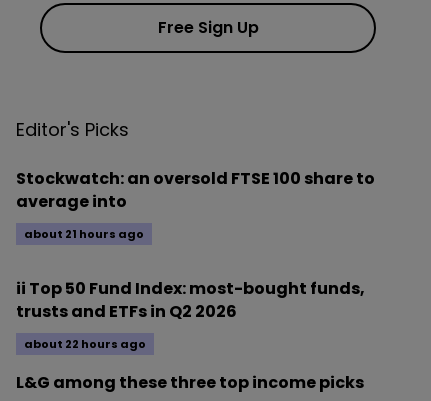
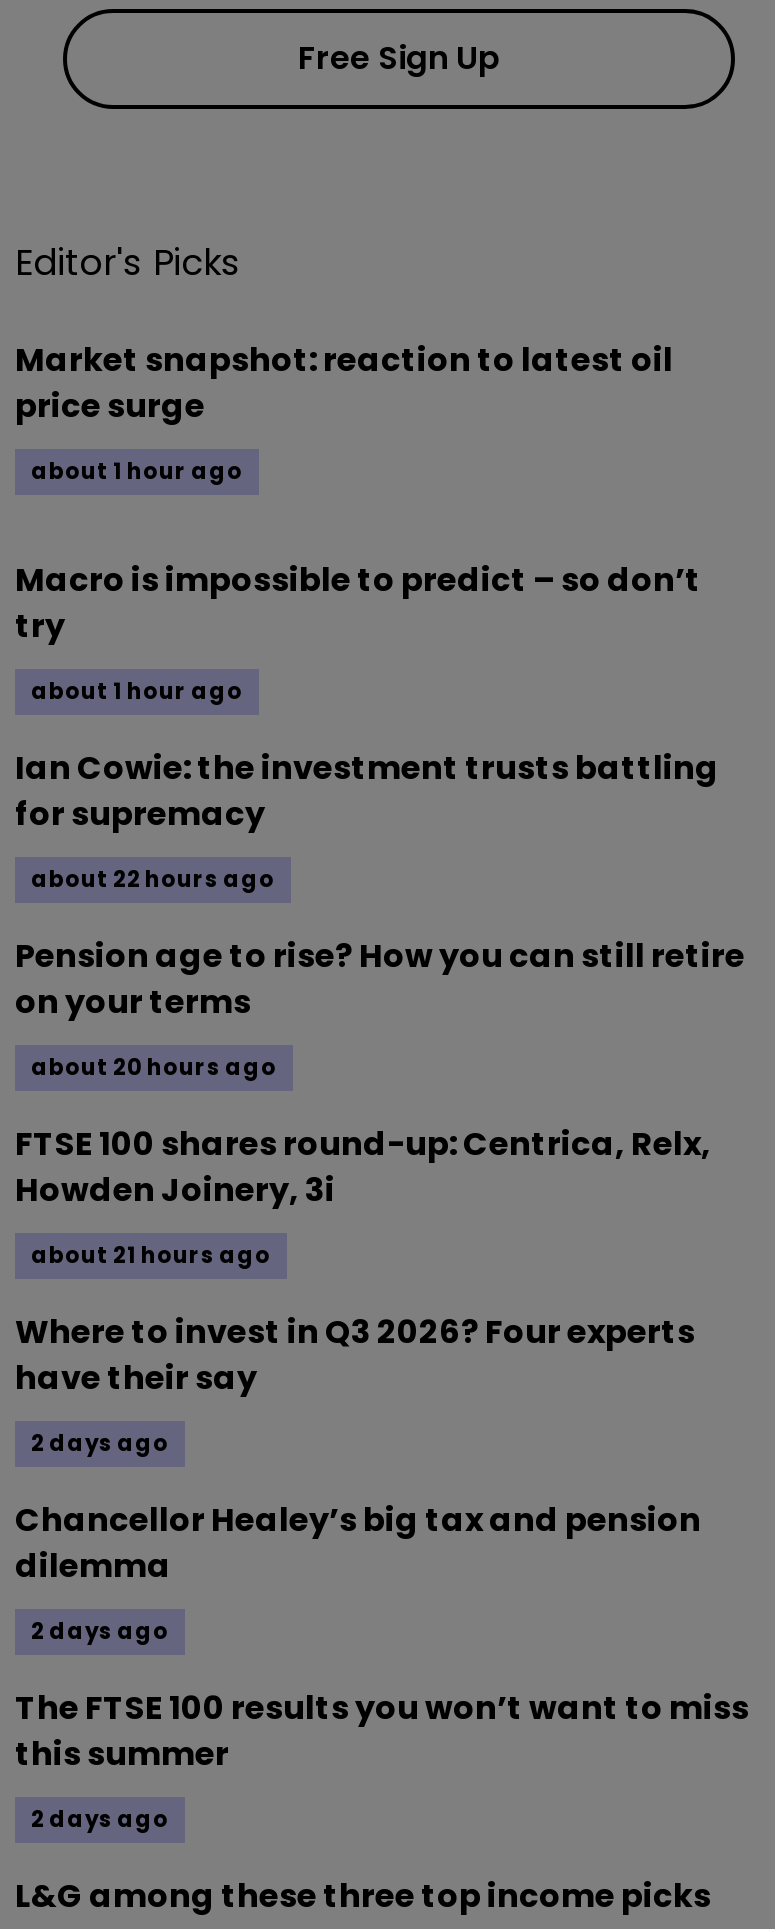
- Stockwatch: an oversold FTSE 100 share to
- average into
+ Market snapshot: reaction to latest oil
+ price surge
+ about 1 hour ago
+ Macro is impossible to predict – so don’t
+ try
+ about 1 hour ago
+ Ian Cowie: the investment trusts battling
+ for supremacy
+ Pension age to rise? How you can still retire
+ on your terms
+ about 20 hours ago
+ FTSE 100 shares round-up: Centrica, Relx,
+ Howden Joinery, 3i

- ii Top 50 Fund Index: most-bought funds,
- trusts and ETFs in Q2 2026
+ Where to invest in Q3 2026? Four experts
+ have their say
+ 2 days ago
+ Chancellor Healey’s big tax and pension
+ dilemma
+ 2 days ago
+ The FTSE 100 results you won’t want to miss
+ this summer
+ 2 days ago

moved up: about 22 hours ago
